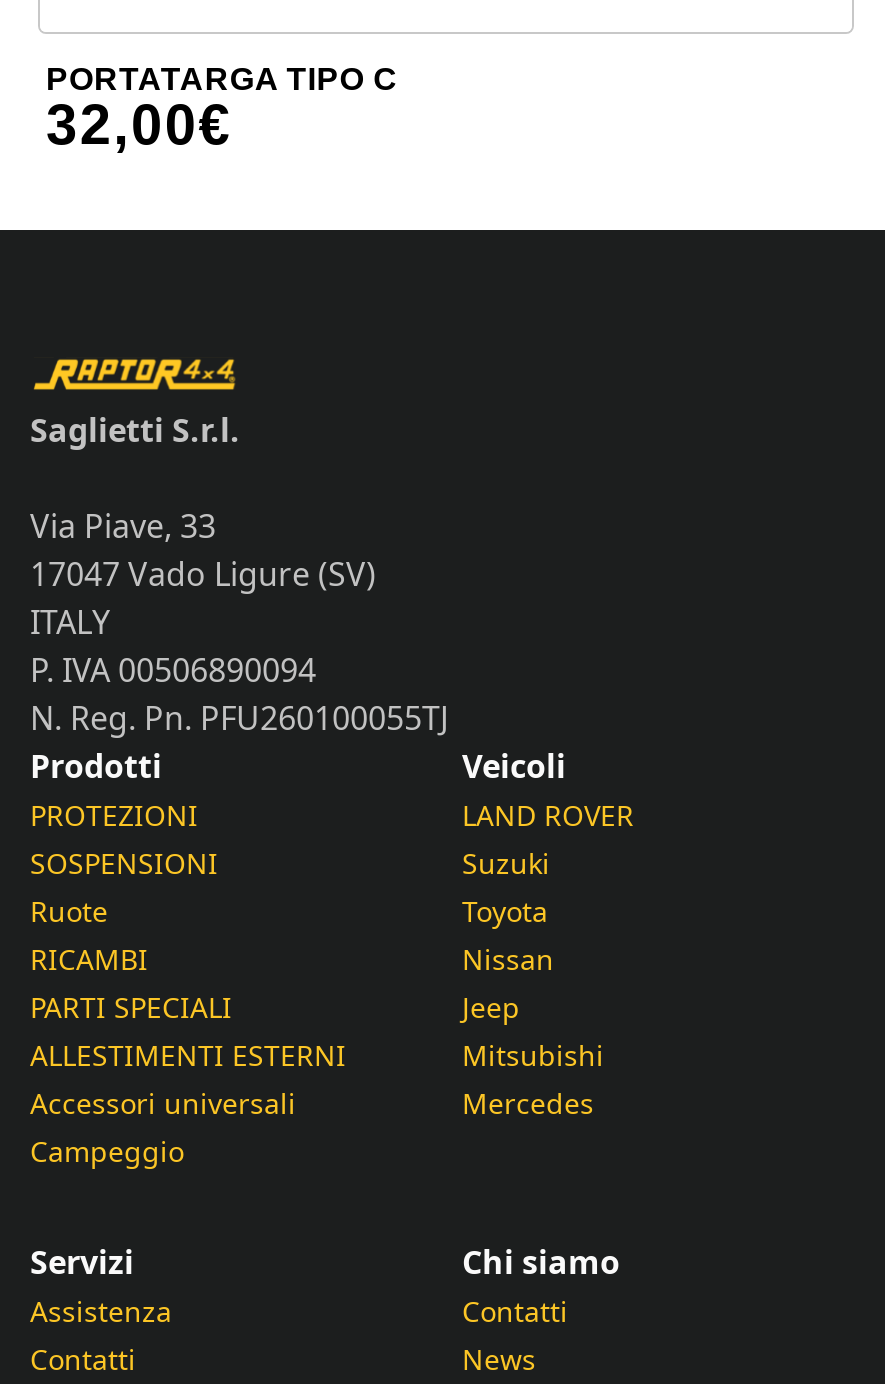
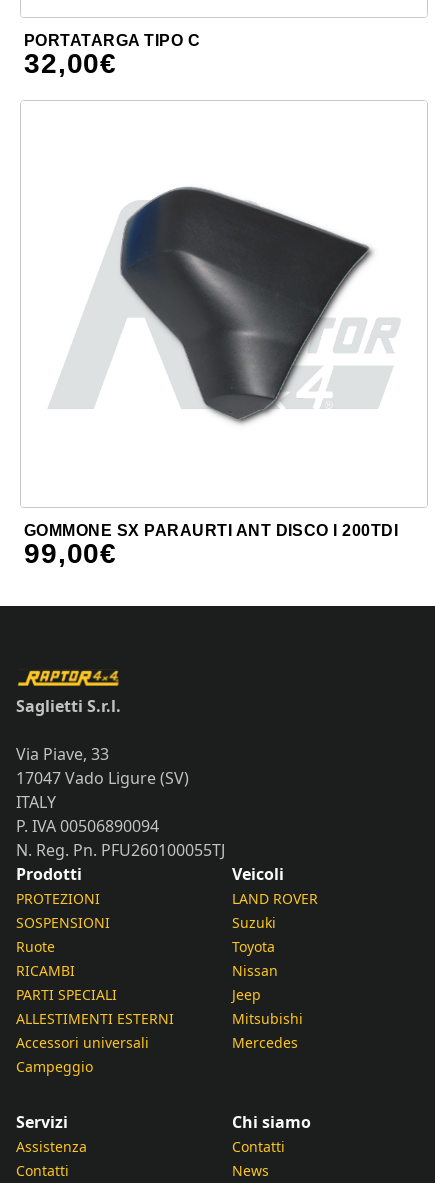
+ GOMMONE SX PARAURTI ANT DISCO I 200TDI
+ 99,00€

+ [image]
